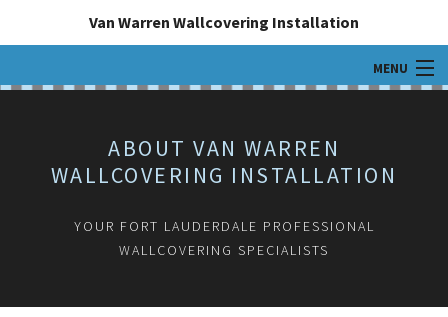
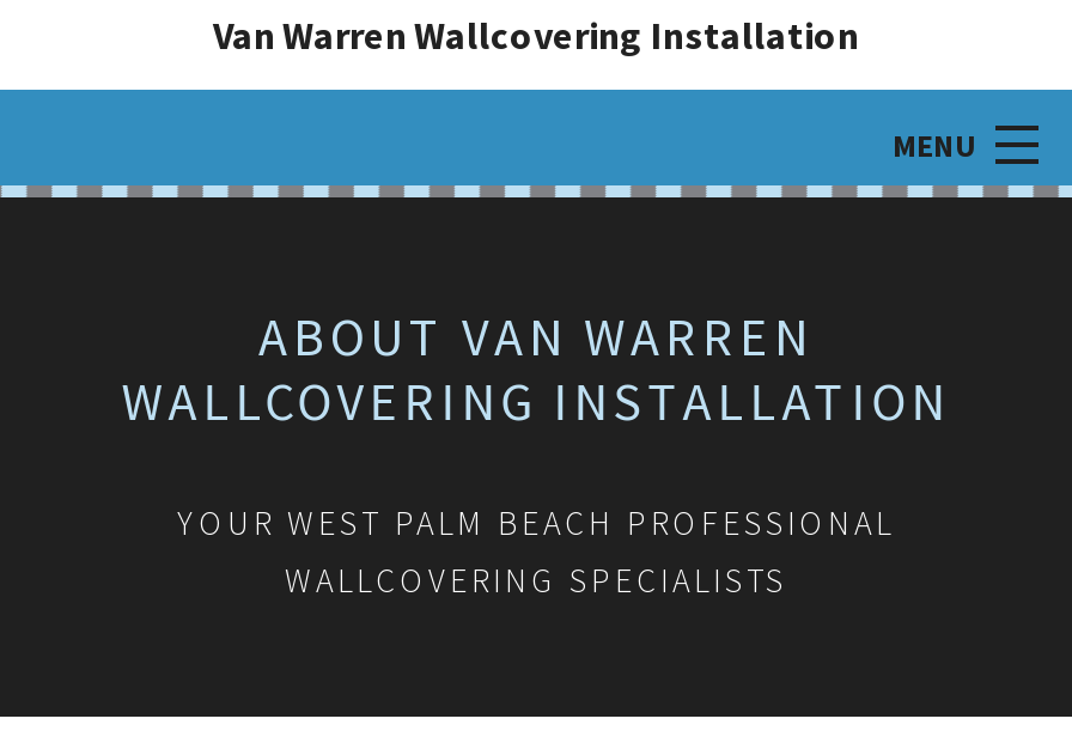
- YOUR FORT LAUDERDALE PROFESSIONAL
+ YOUR WEST PALM BEACH PROFESSIONAL
